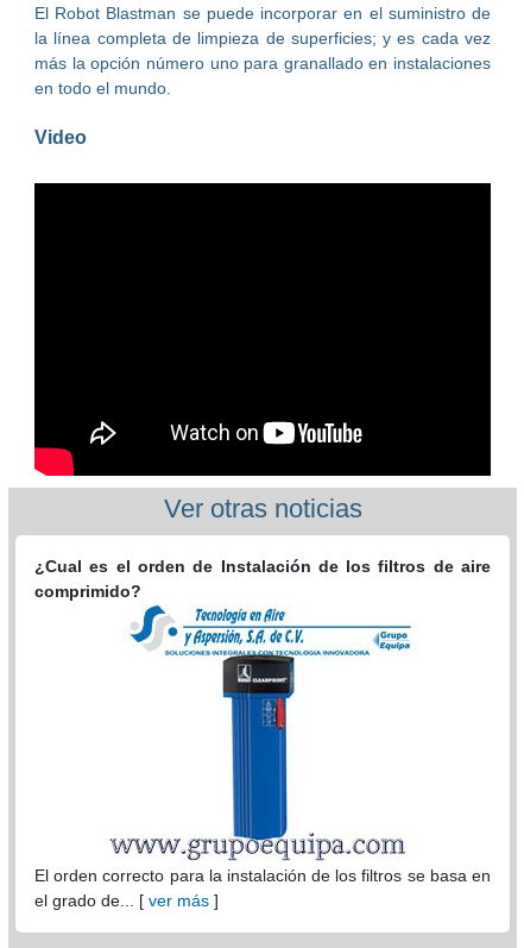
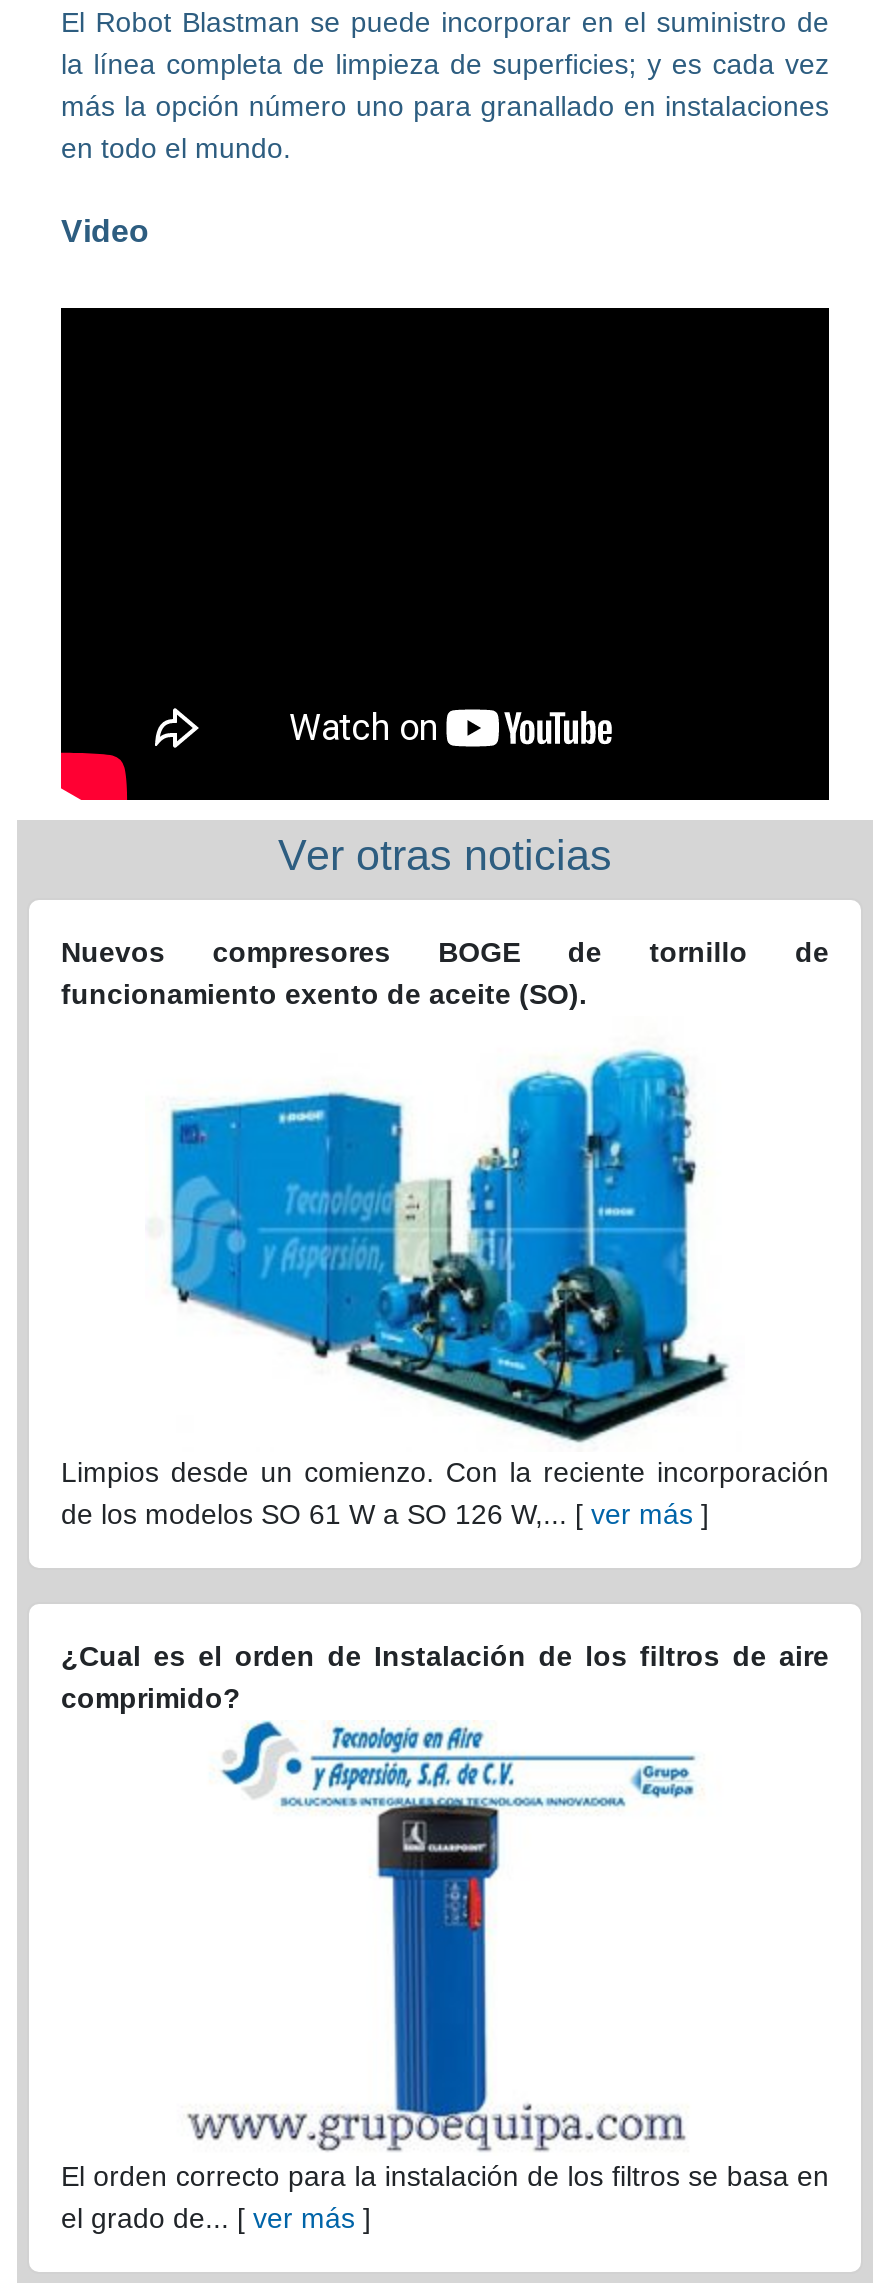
+ Nuevos compresores BOGE de tornillo de
+ funcionamiento exento de aceite (SO).

+ [image]
+ Limpios desde un comienzo. Con la reciente incorporación
+ de los modelos SO 61 W a SO 126 W,... [ver más]
